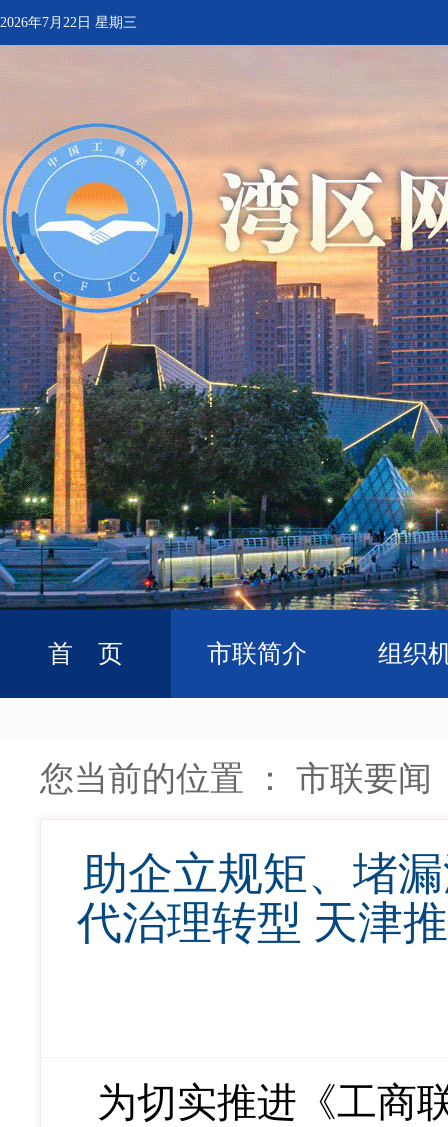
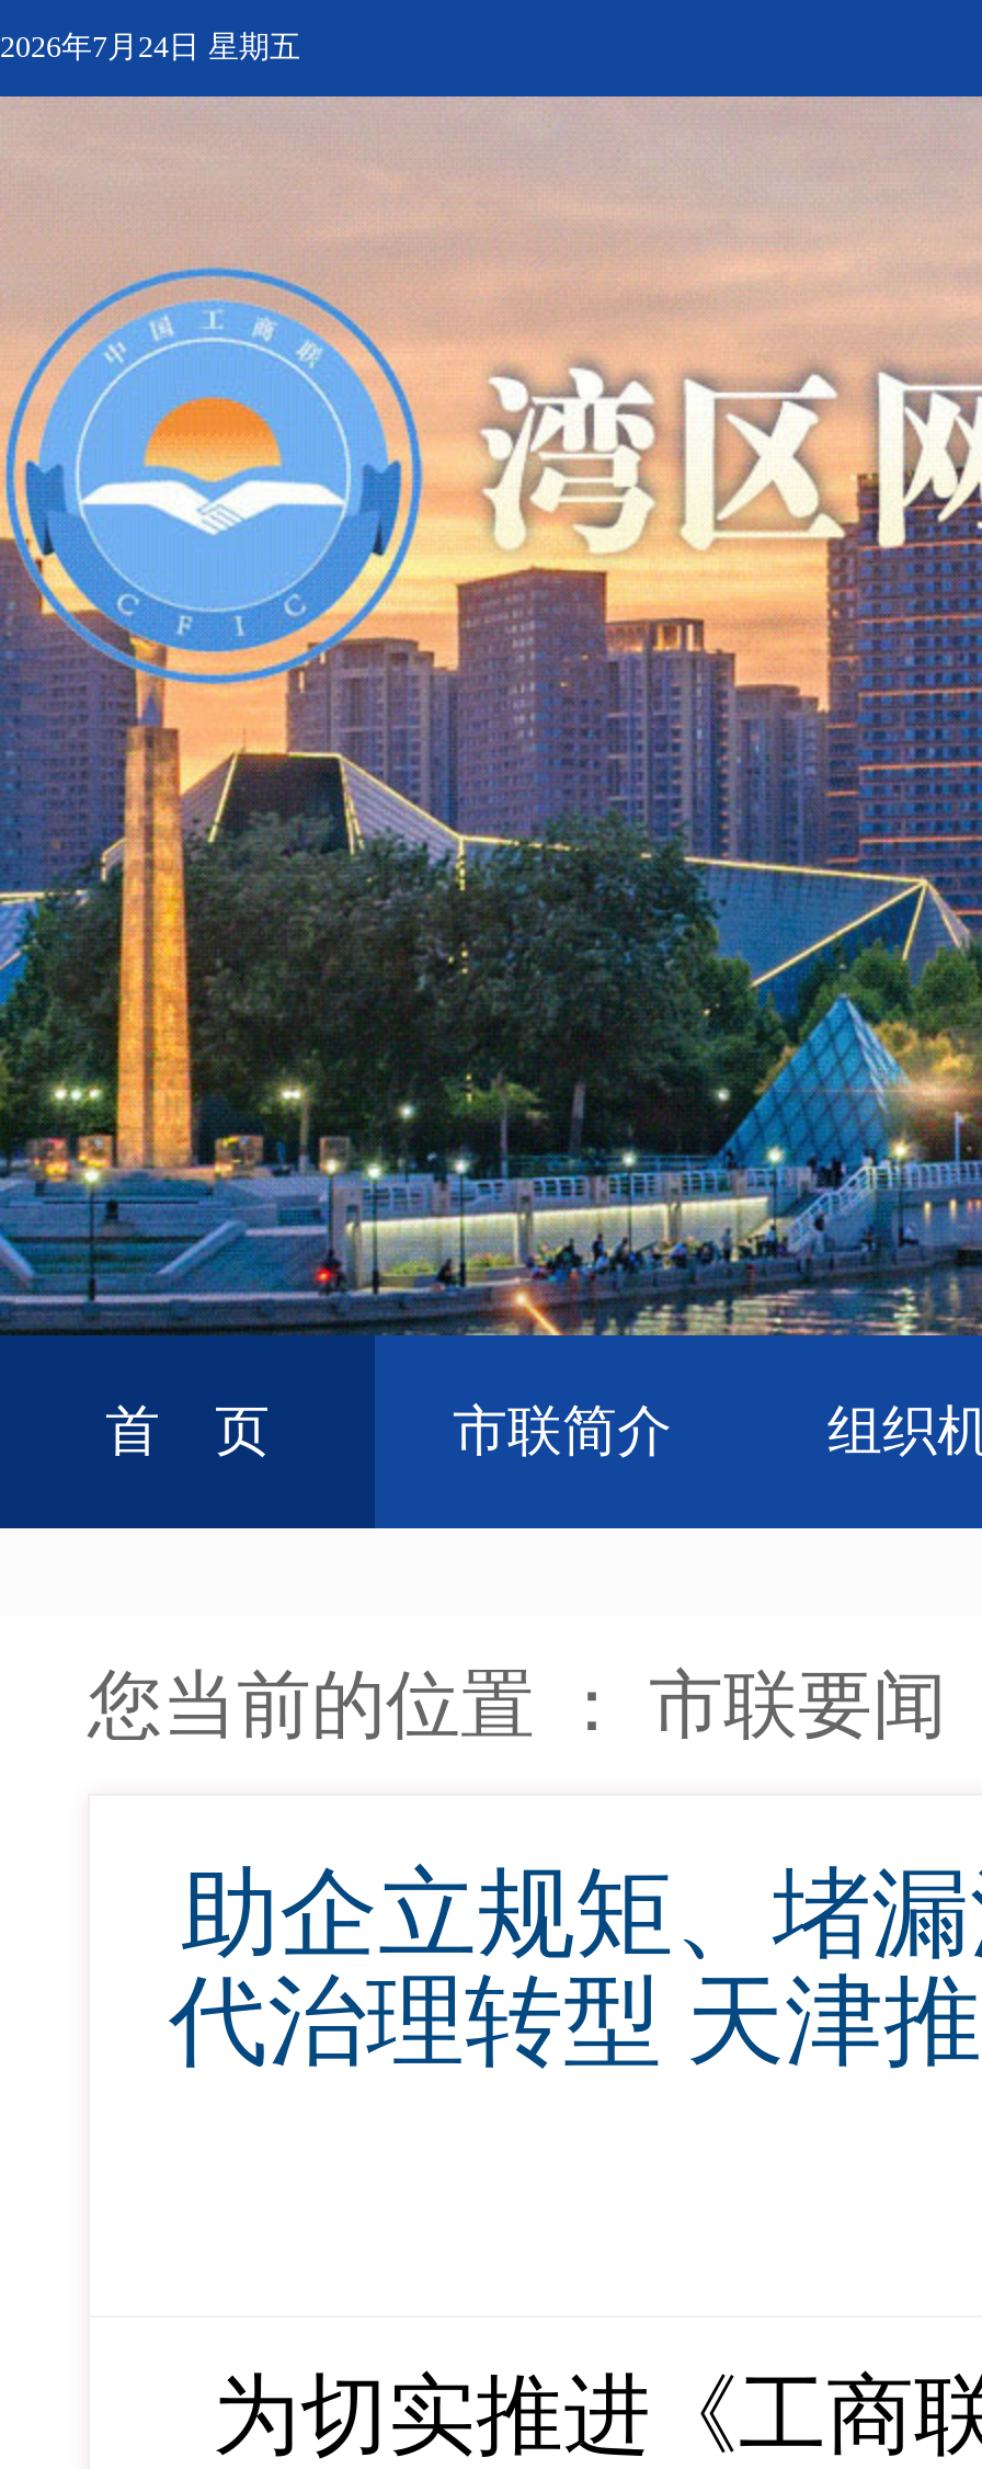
- 2026年7月22日 星期三
+ 2026年7月24日 星期五
